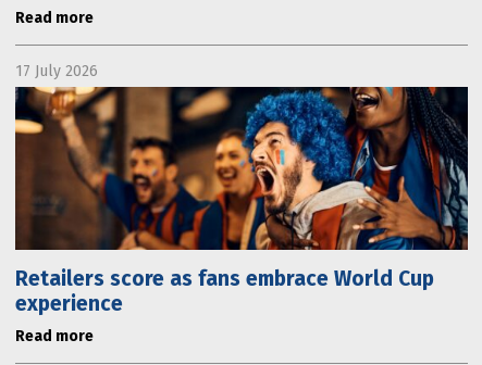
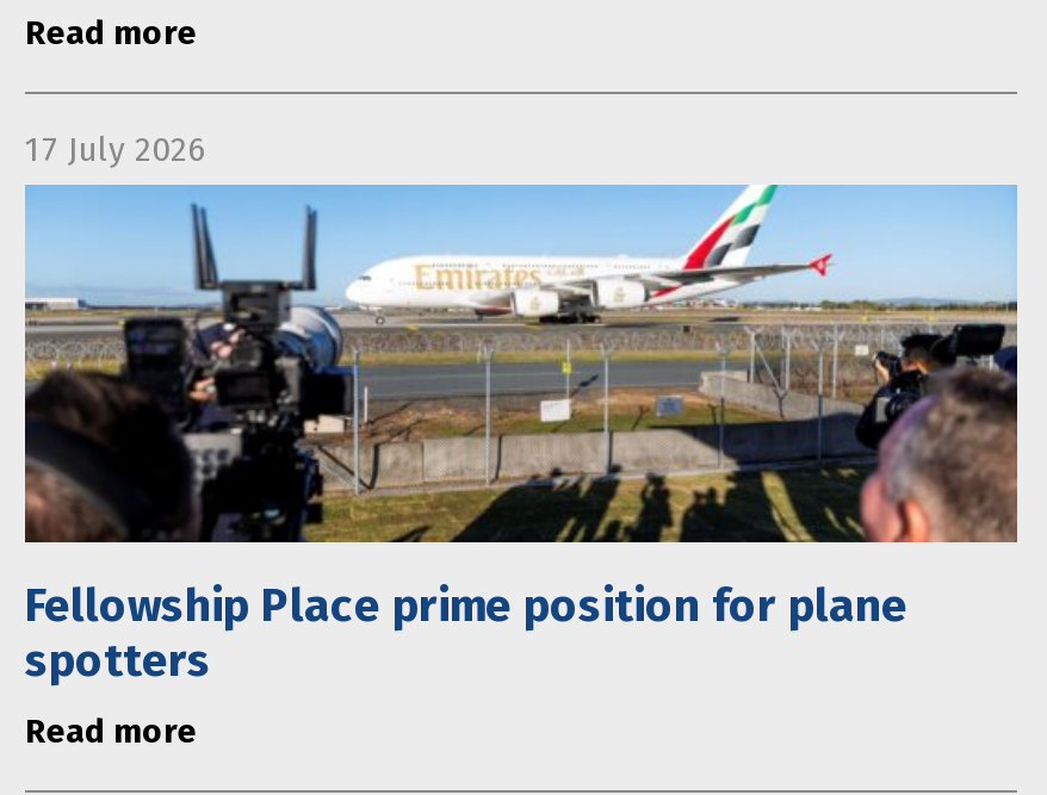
- [image]
- Retailers score as fans embrace World Cup
- experience
+ [image]
+ Fellowship Place prime position for plane
+ spotters
